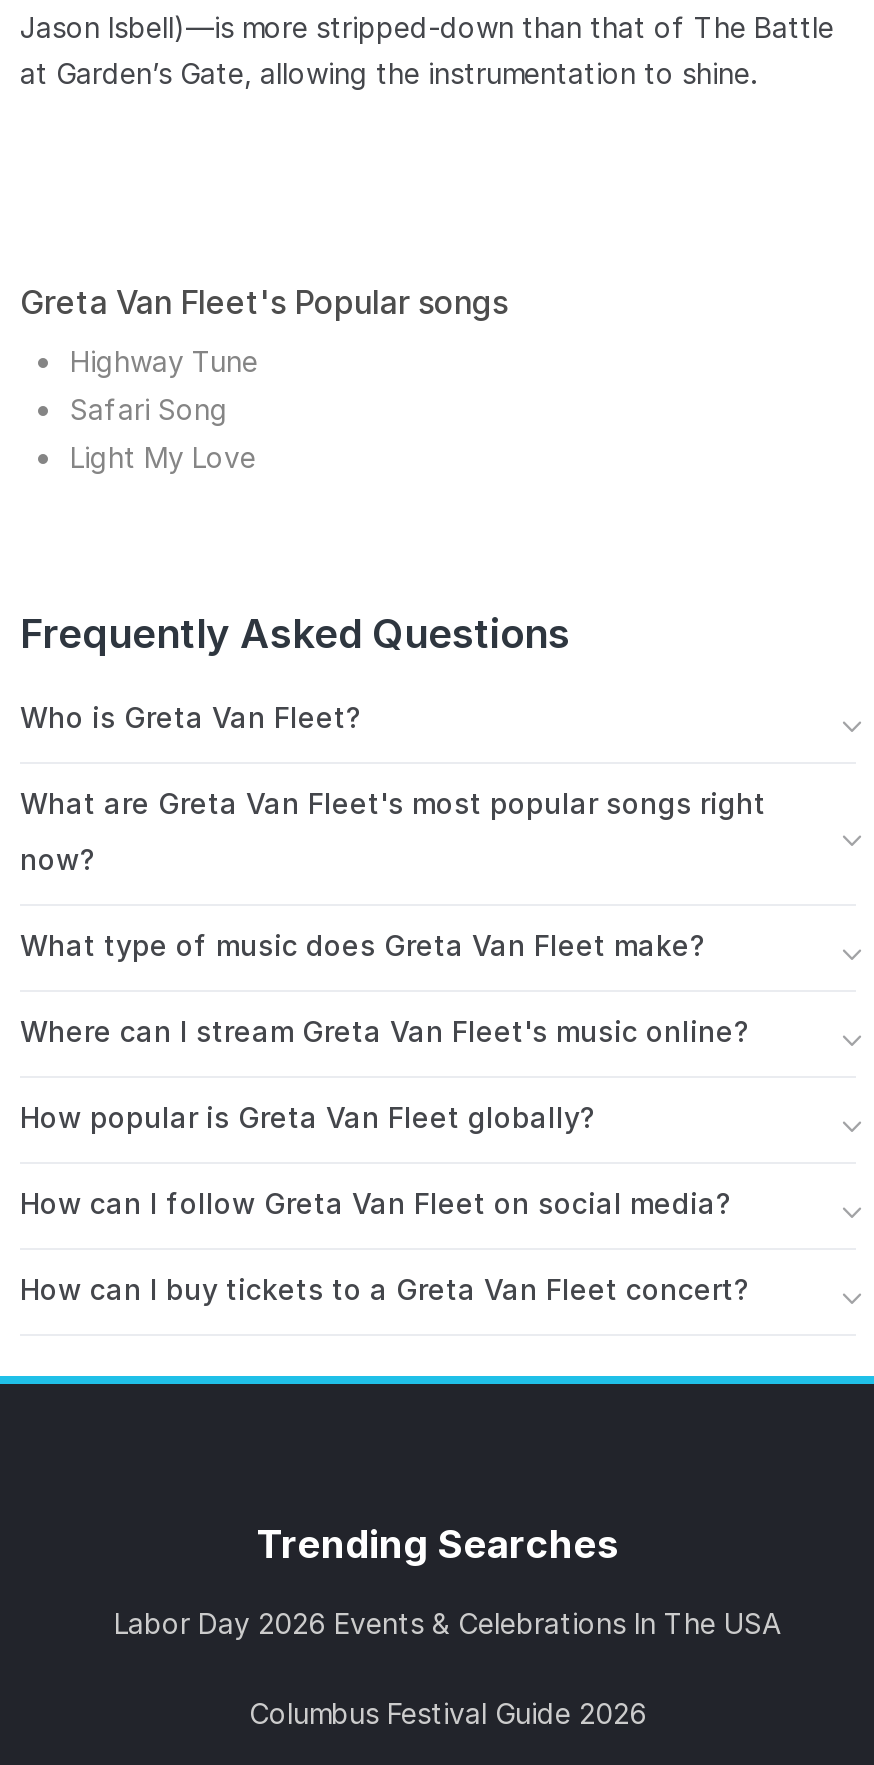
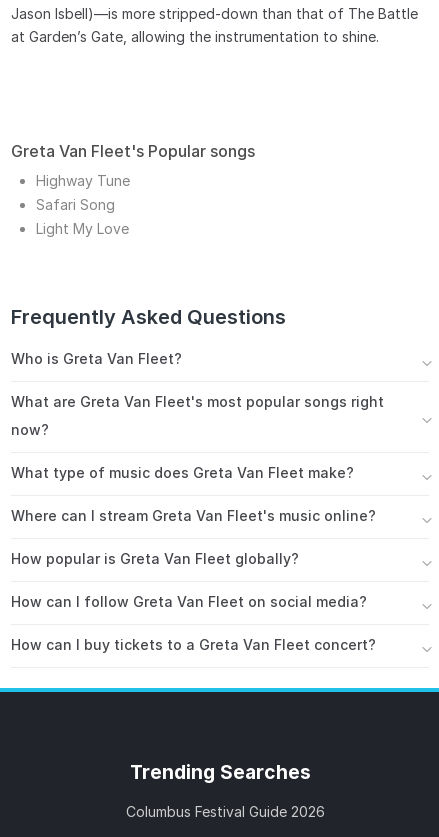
- Labor Day 2026 Events & Celebrations In The USA
